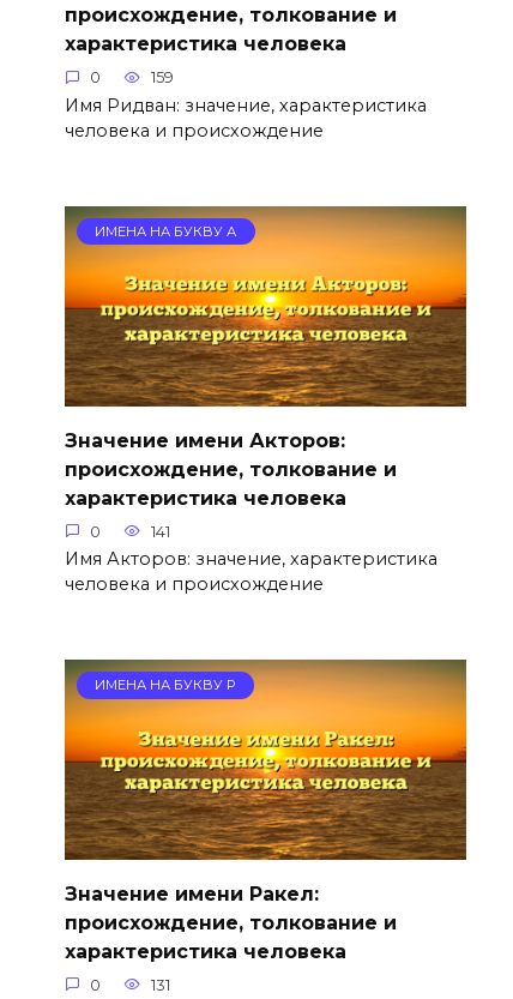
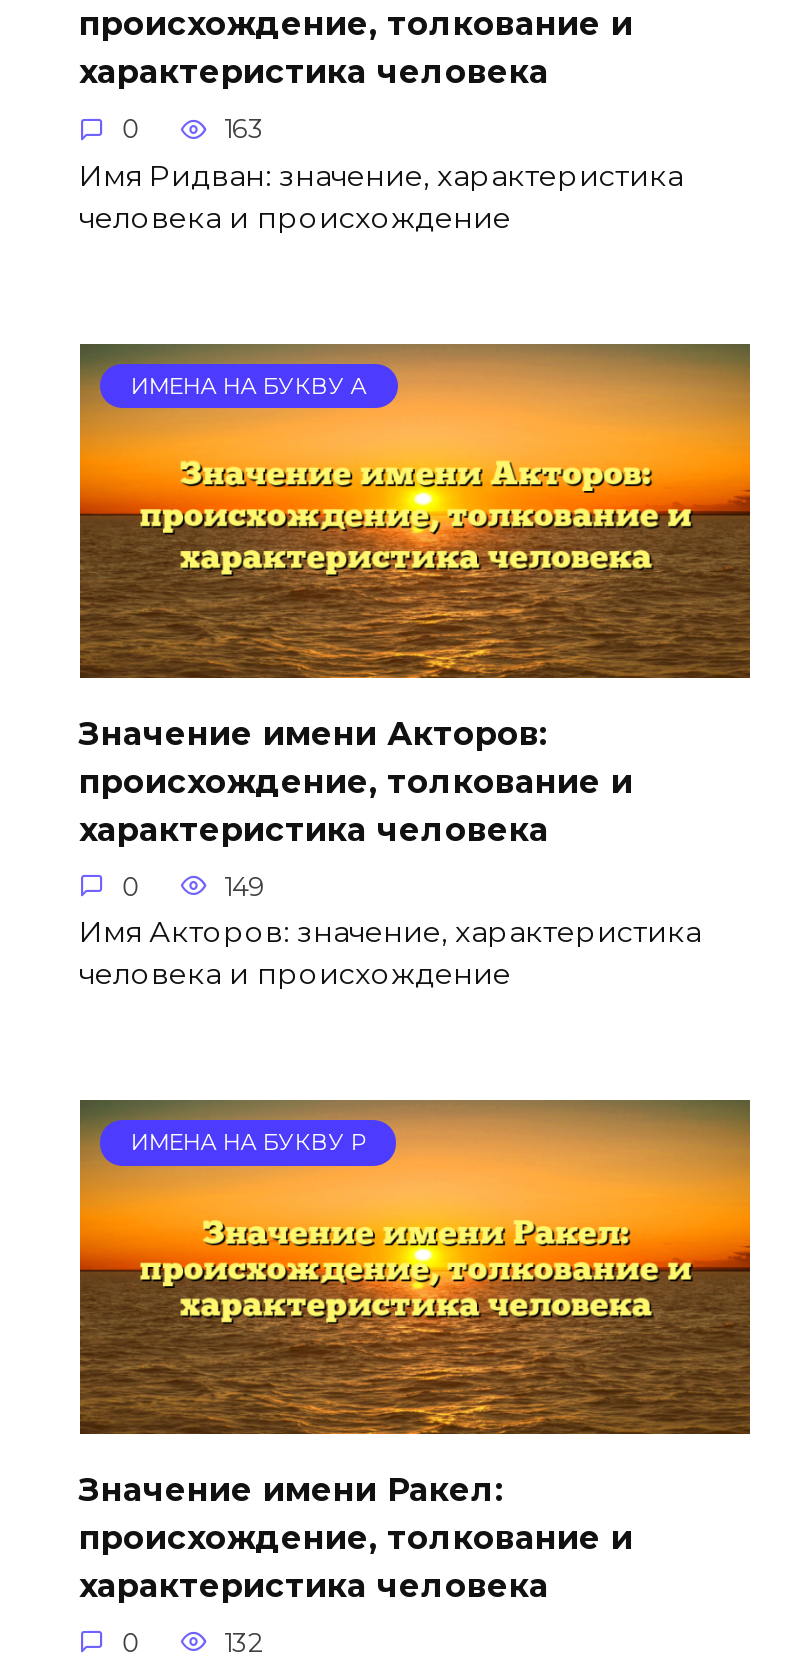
- 159
+ 163

- 141
+ 149

- 131
+ 132
